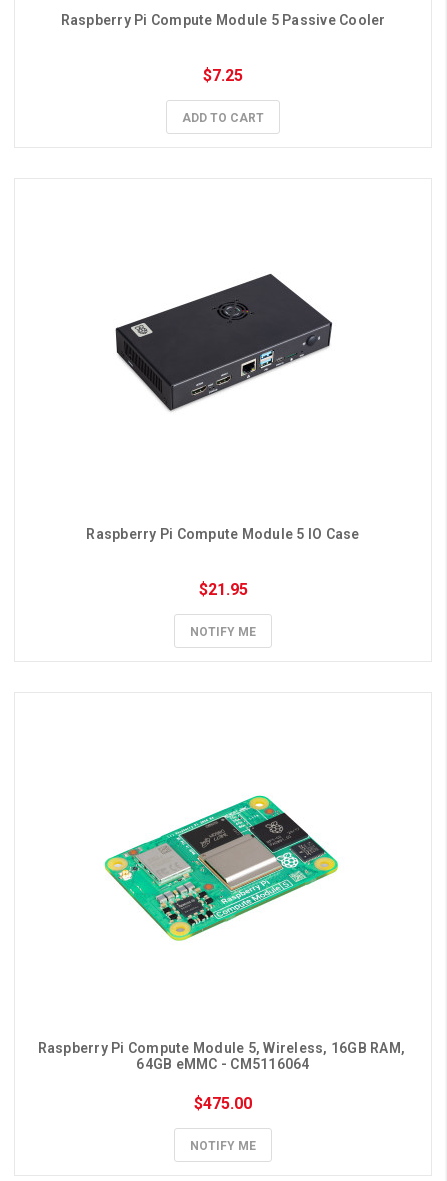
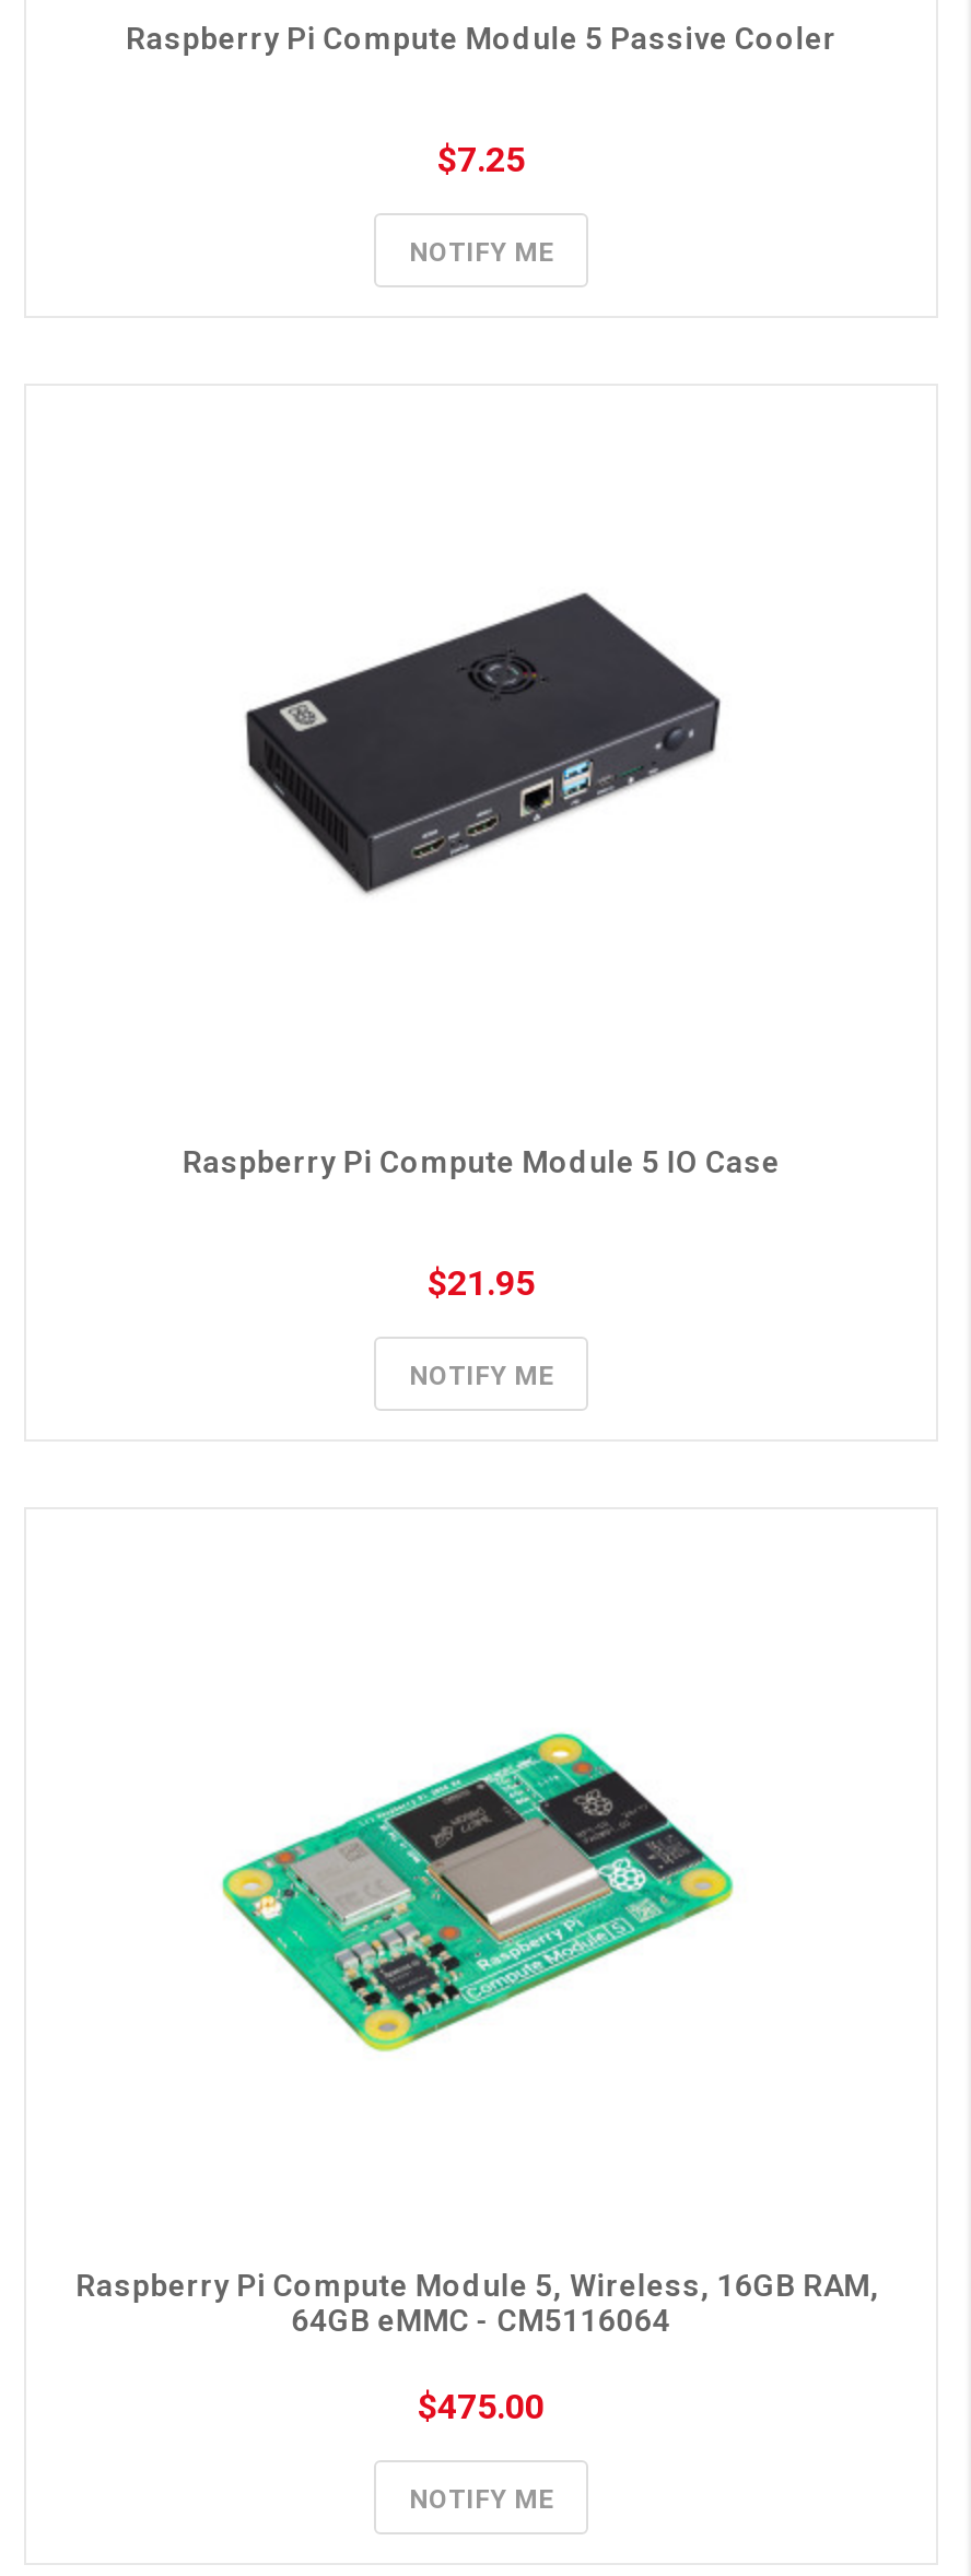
- ADD TO CART
+ NOTIFY ME
